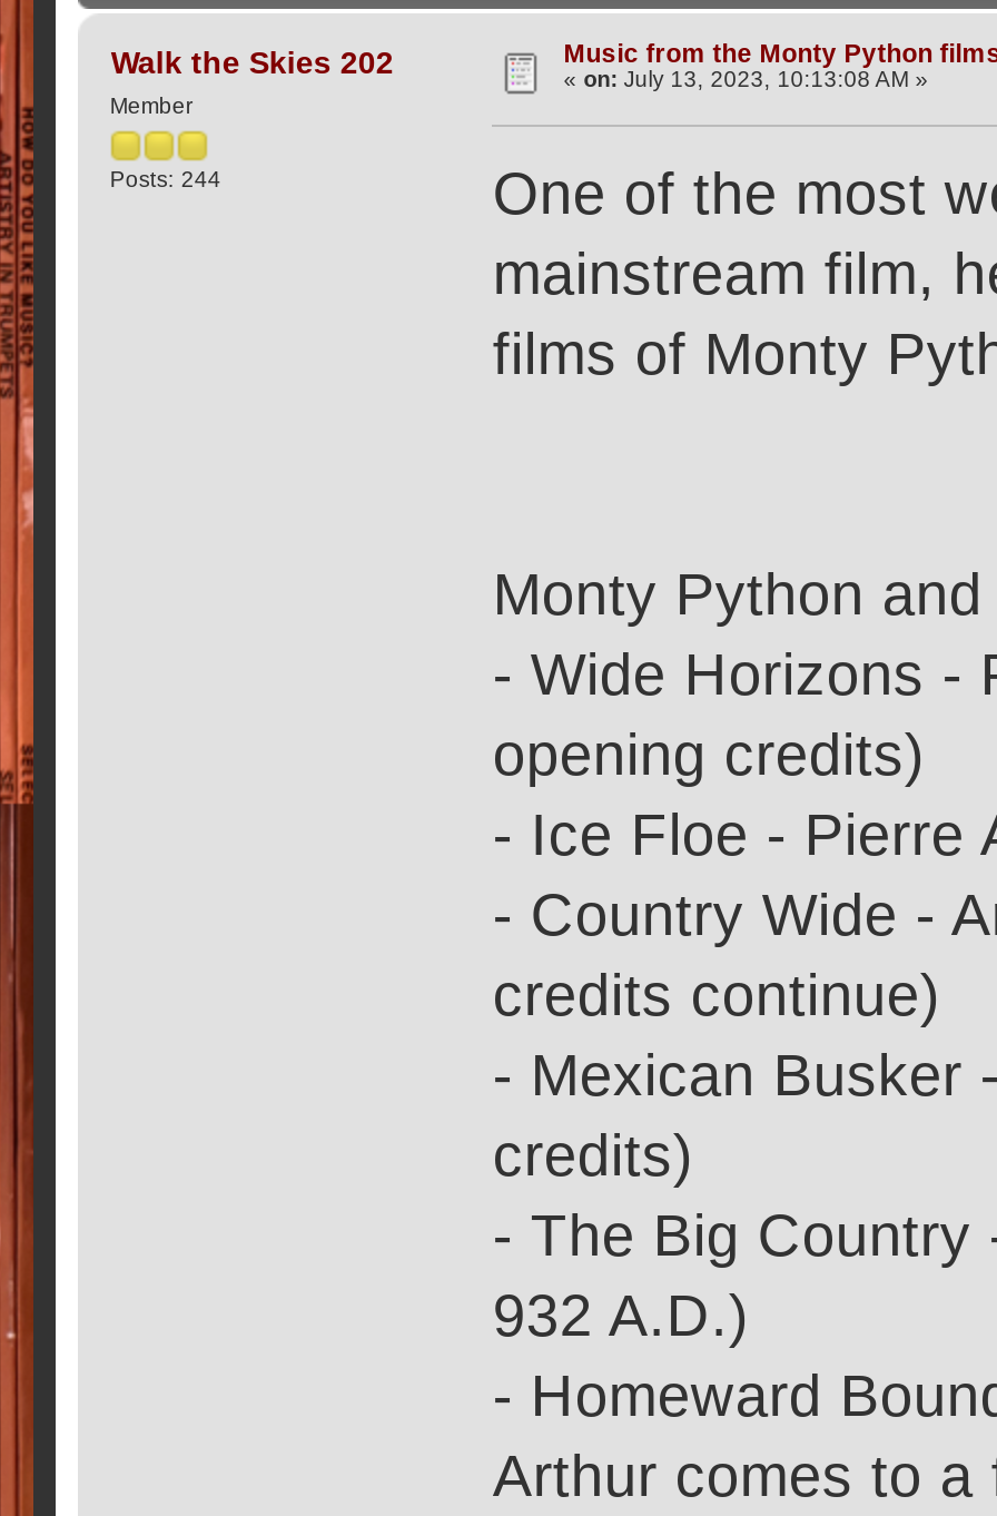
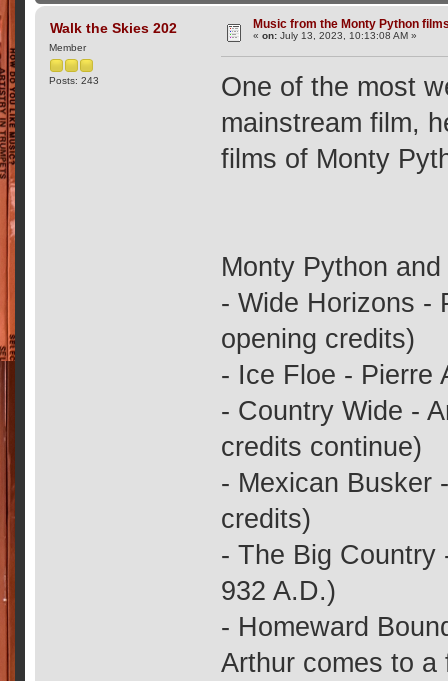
- Posts: 244
+ Posts: 243
